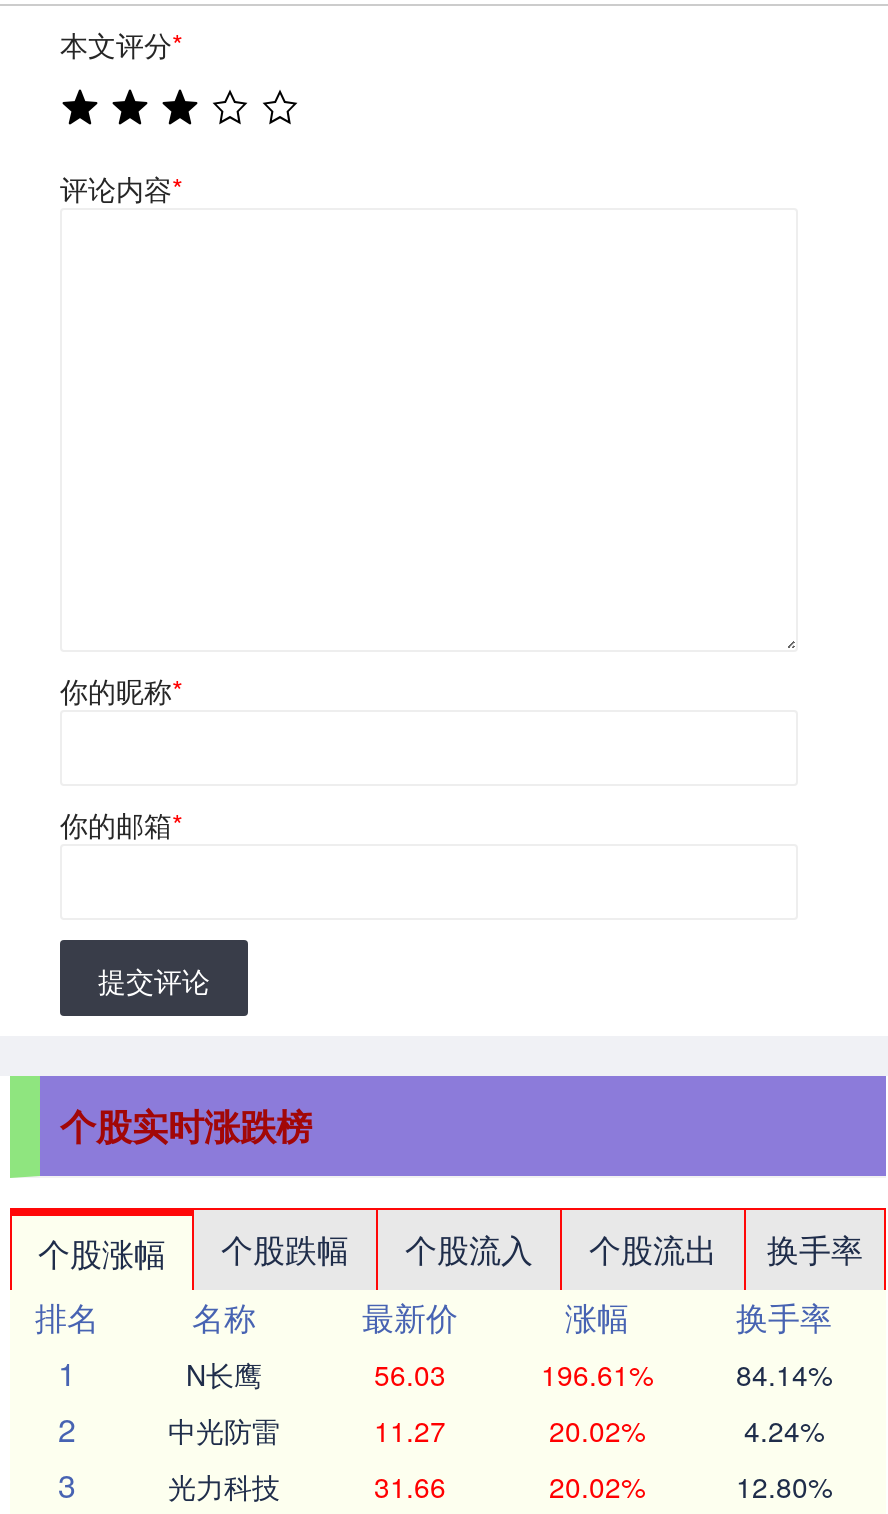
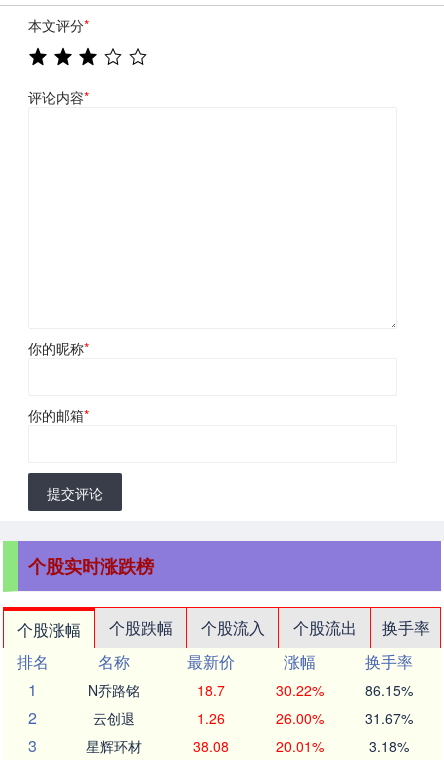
- N长鹰
- 56.03
- 196.61%
- 84.14%
+ N乔路铭
+ 18.7
+ 30.22%
+ 86.15%

- 中光防雷
- 11.27
- 20.02%
- 4.24%
+ 云创退
+ 1.26
+ 26.00%
+ 31.67%

- 光力科技
- 31.66
- 20.02%
- 12.80%
+ 星辉环材
+ 38.08
+ 20.01%
+ 3.18%
